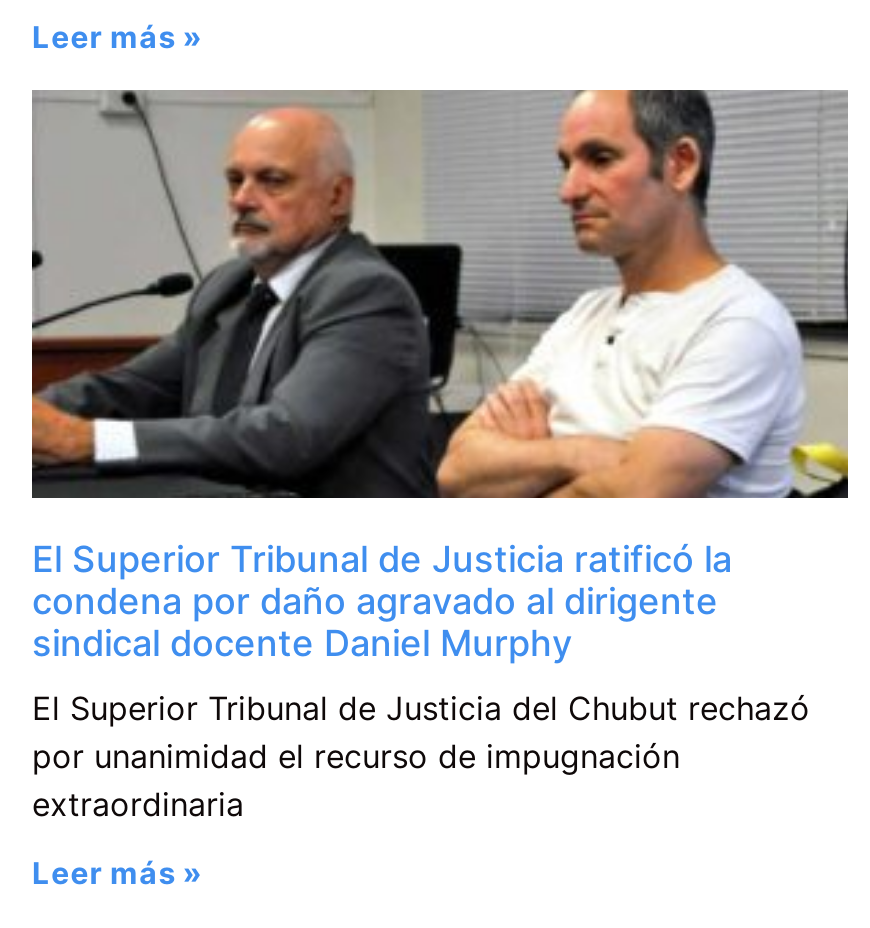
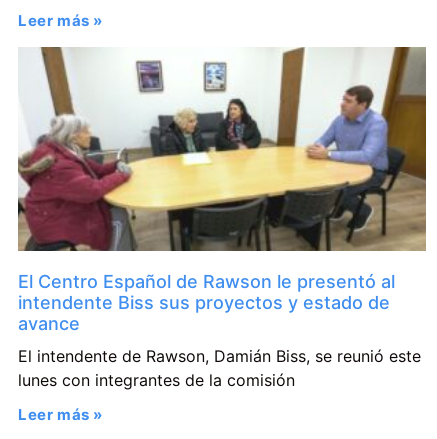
- [image]
- El Superior Tribunal de Justicia ratificó la
- condena por daño agravado al dirigente
- sindical docente Daniel Murphy
+ [image]
+ El Centro Español de Rawson le presentó al
+ intendente Biss sus proyectos y estado de
+ avance

- El Superior Tribunal de Justicia del Chubut rechazó
- por unanimidad el recurso de impugnación
- extraordinaria
+ El intendente de Rawson, Damián Biss, se reunió este
+ lunes con integrantes de la comisión
